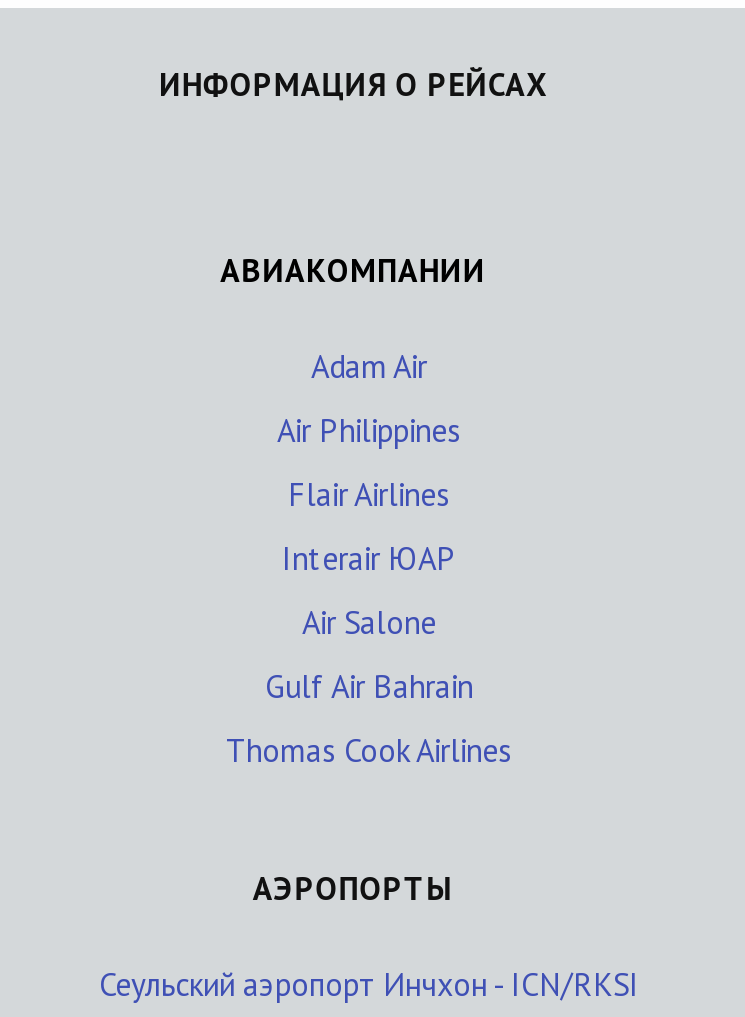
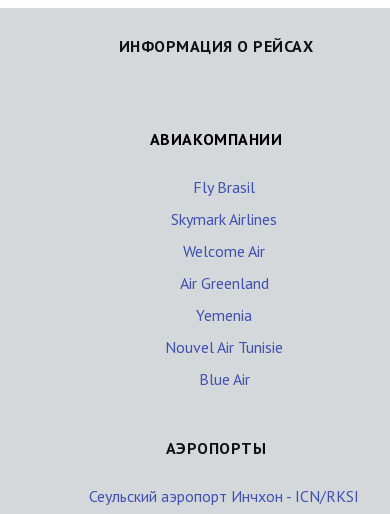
- Adam Air
+ Fly Brasil

- Air Philippines
+ Skymark Airlines

- Flair Airlines
+ Welcome Air

- Interair ЮАР
+ Air Greenland

- Air Salone
+ Yemenia

- Gulf Air Bahrain
+ Nouvel Air Tunisie

- Thomas Cook Airlines
+ Blue Air
